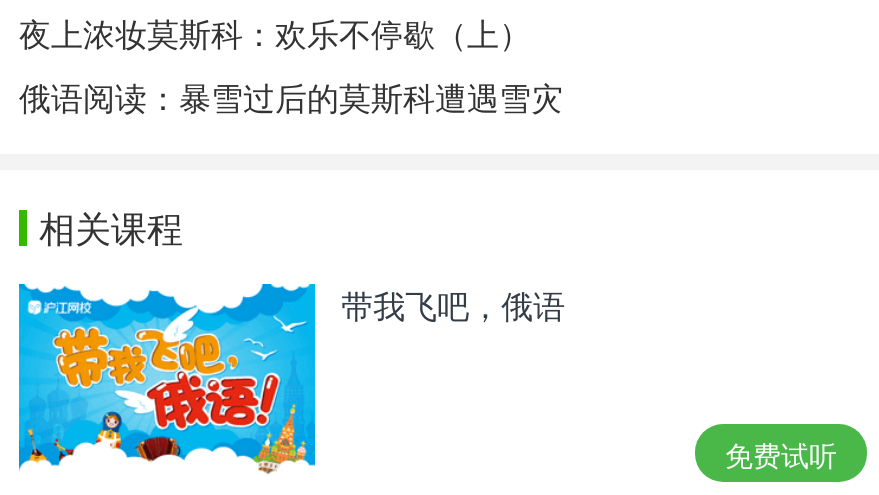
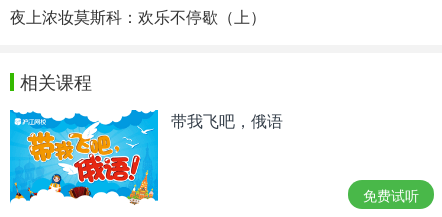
- 俄语阅读：暴雪过后的莫斯科遭遇雪灾
